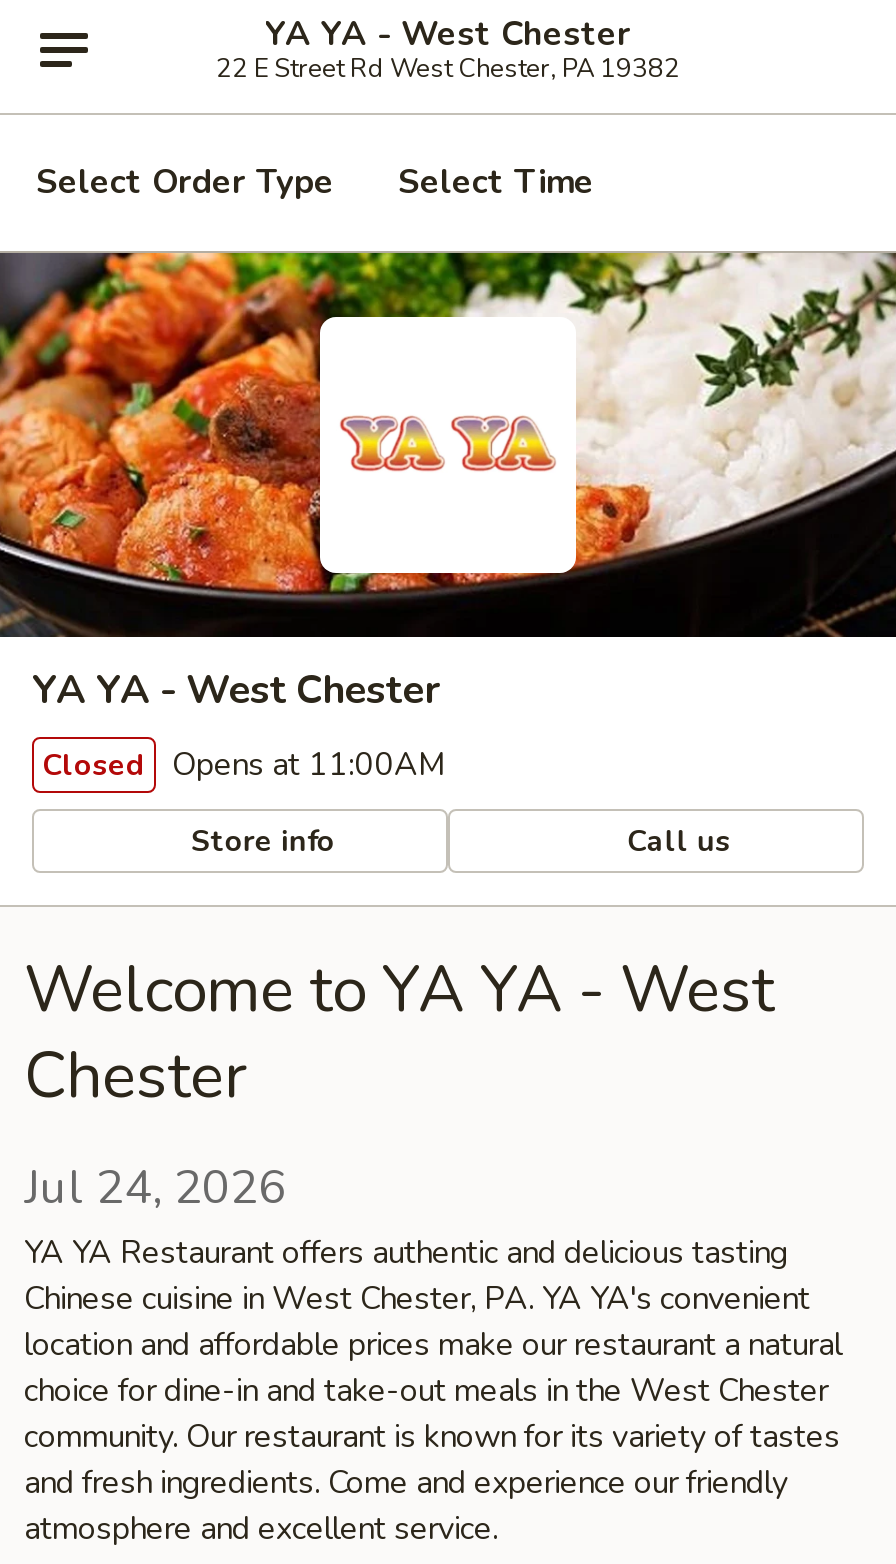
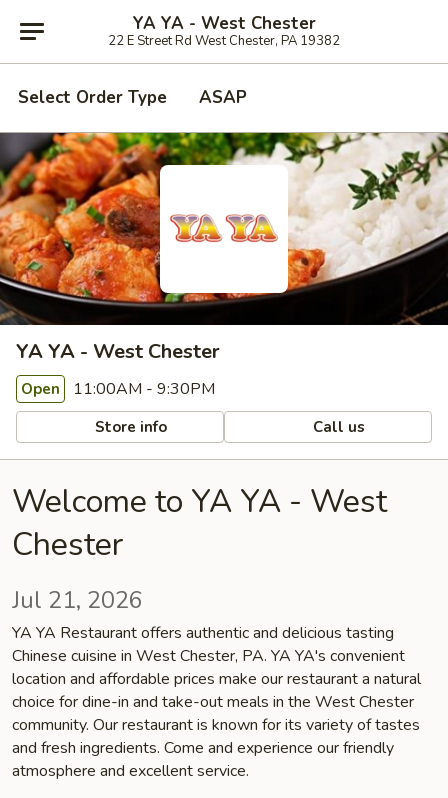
- Select Time
+ ASAP

- Closed Opens at 11:00AM
+ Open 11:00AM - 9:30PM

- Jul 24, 2026
+ Jul 21, 2026
